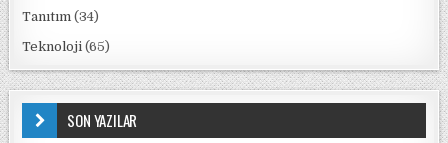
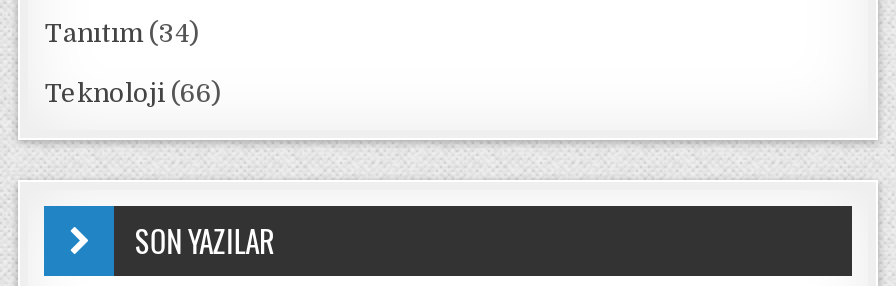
- Teknoloji (65)
+ Teknoloji (66)
